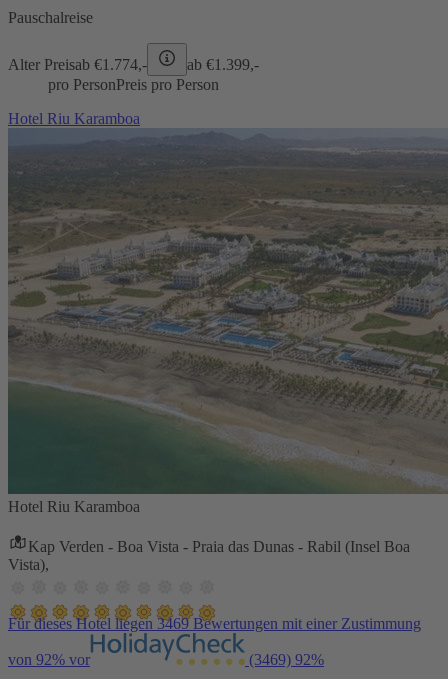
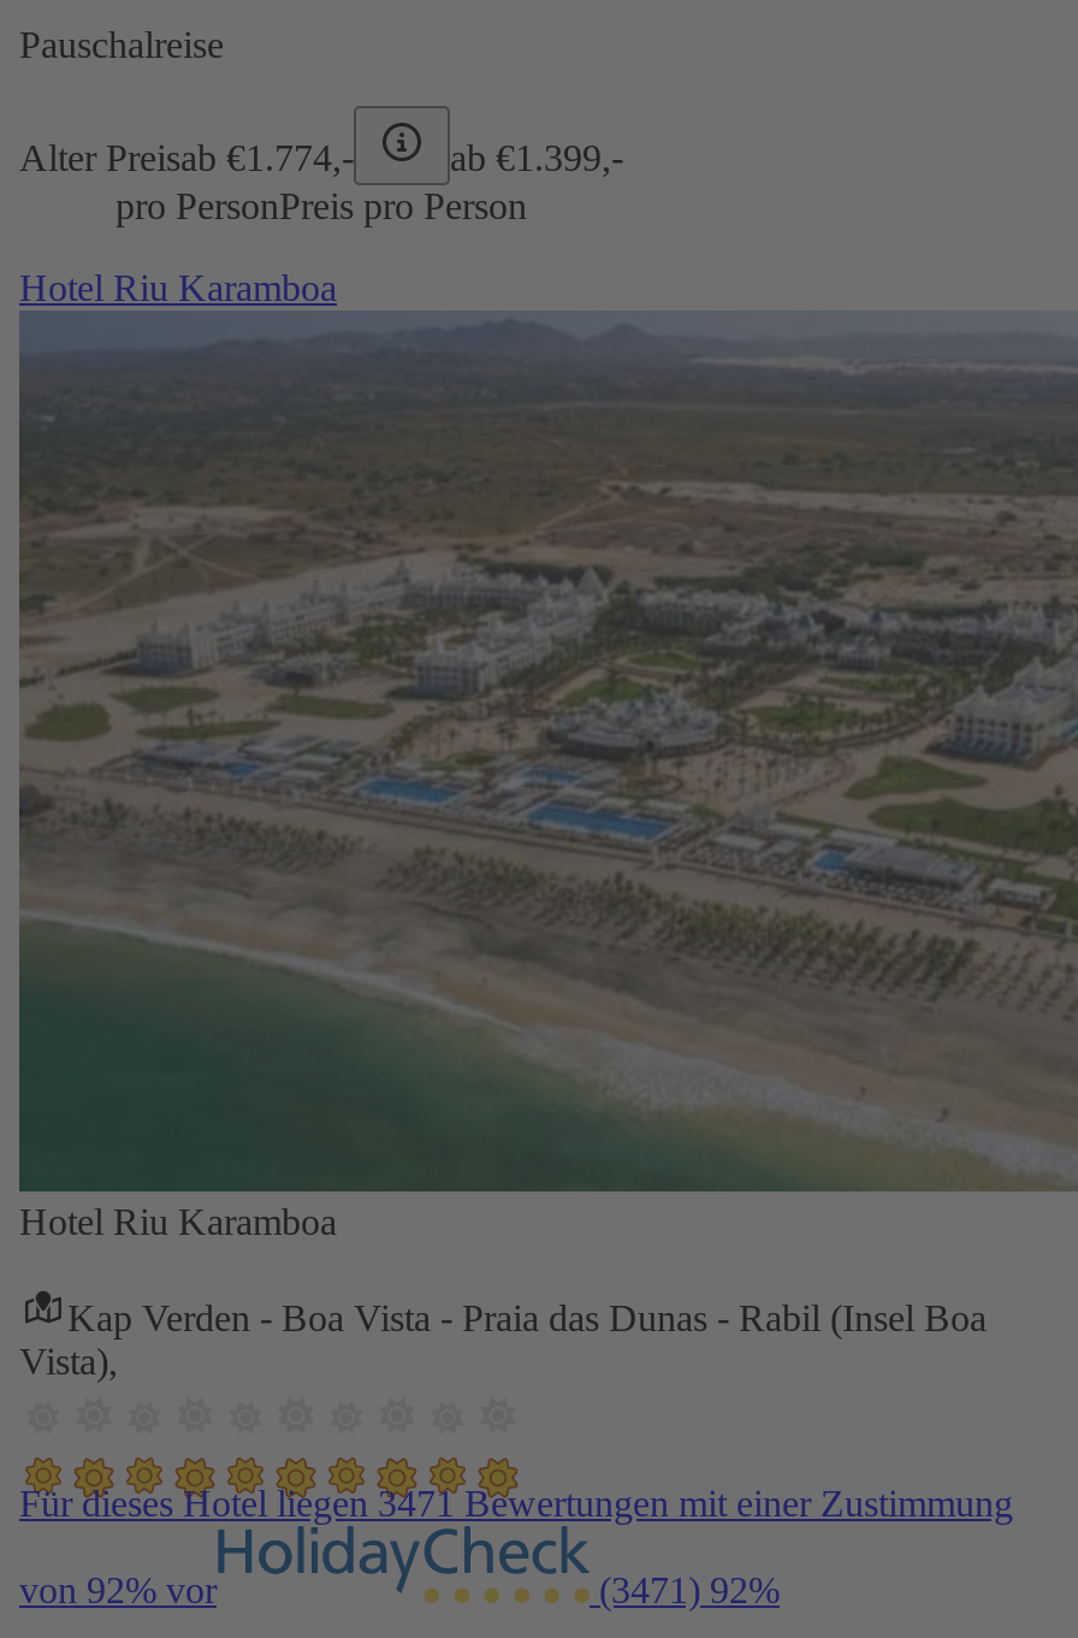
- Für dieses Hotel liegen 3469 Bewertungen mit einer Zustimmung
+ Für dieses Hotel liegen 3471 Bewertungen mit einer Zustimmung

- (3469) 92%
+ (3471) 92%
